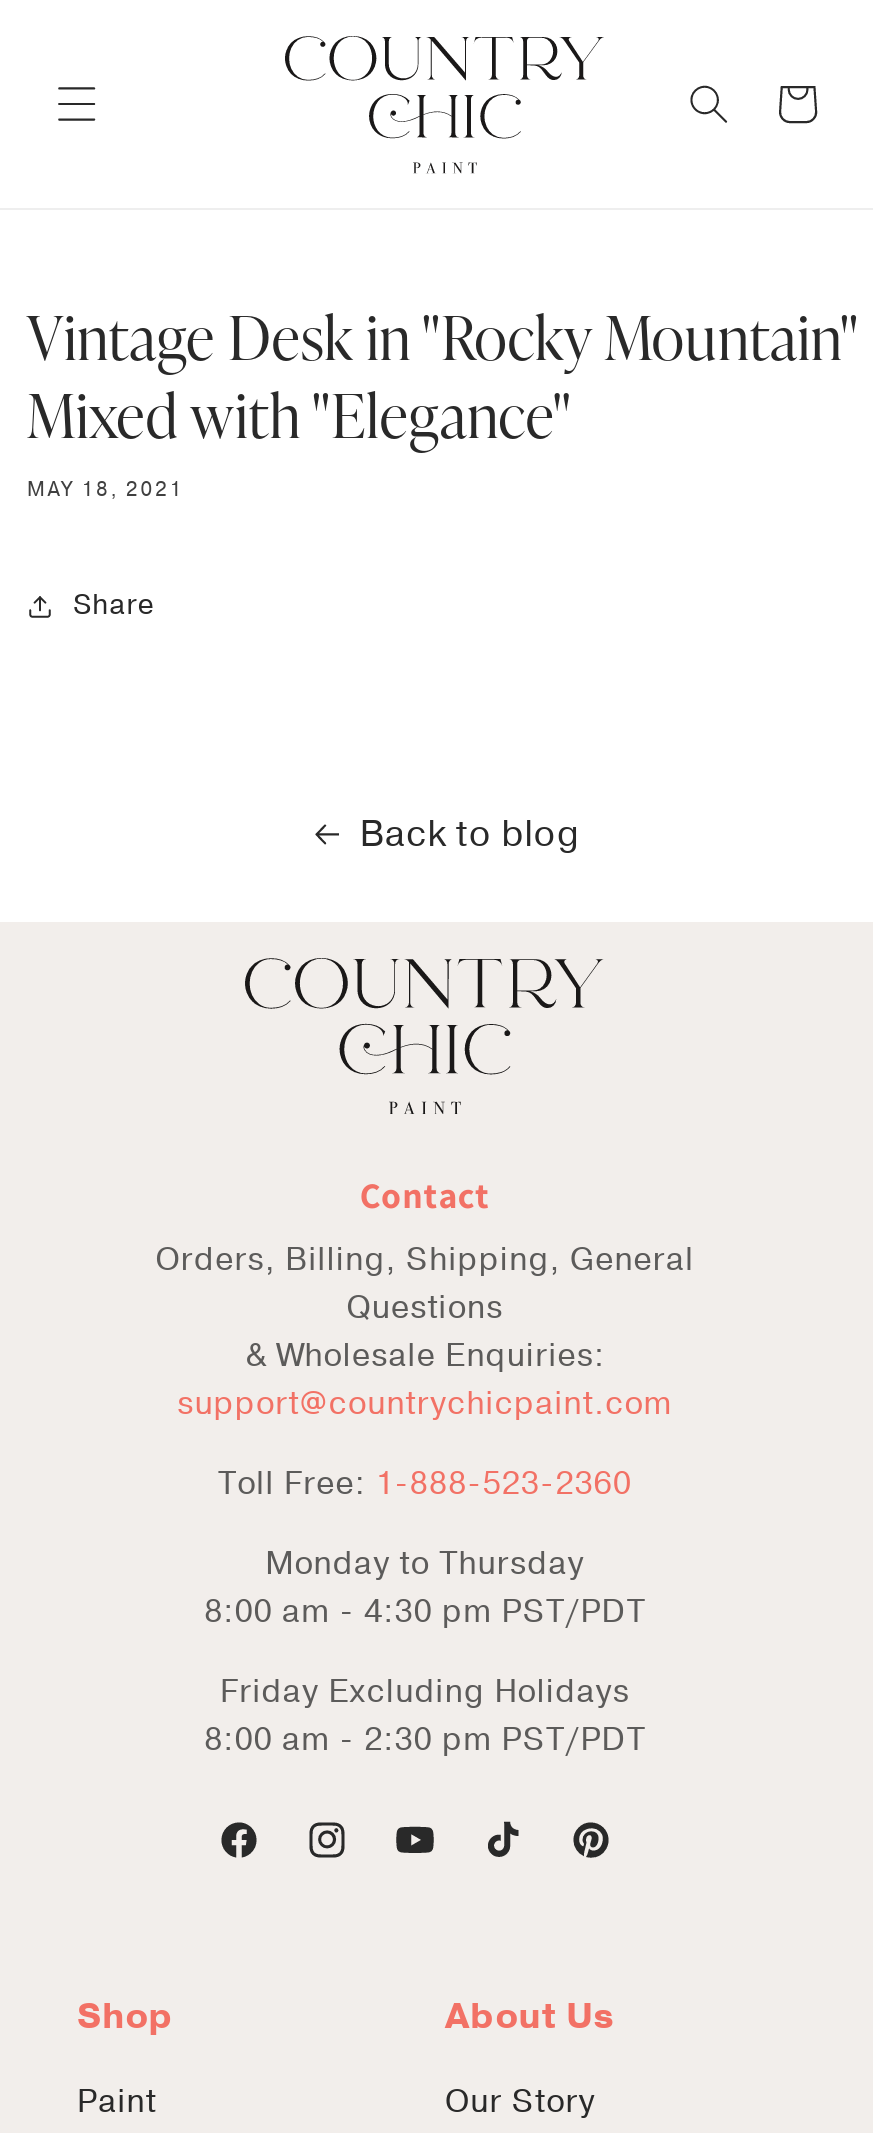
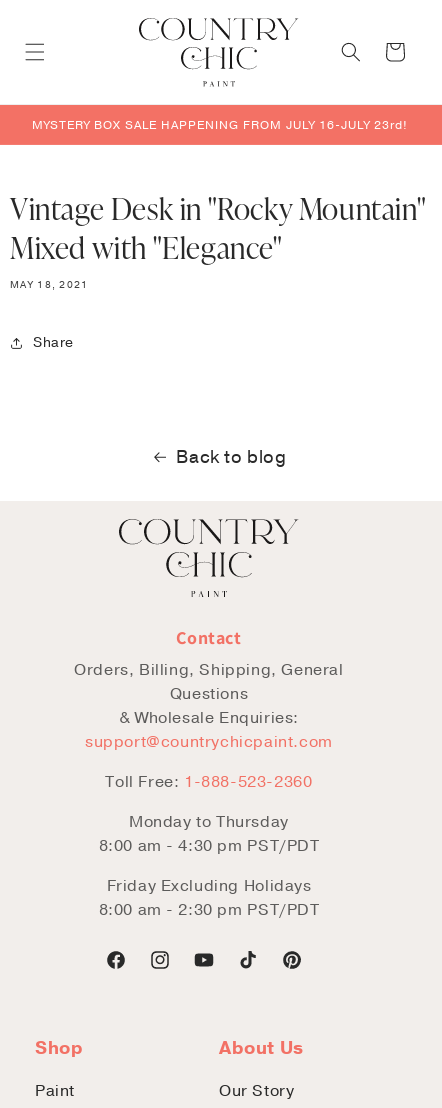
+ MYSTERY BOX SALE HAPPENING FROM JULY 16-JULY 23rd!
